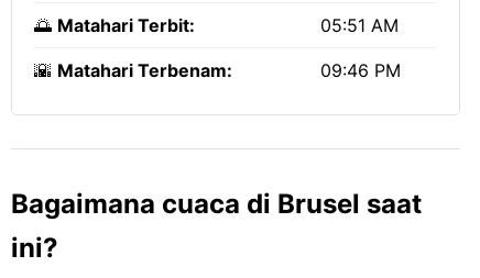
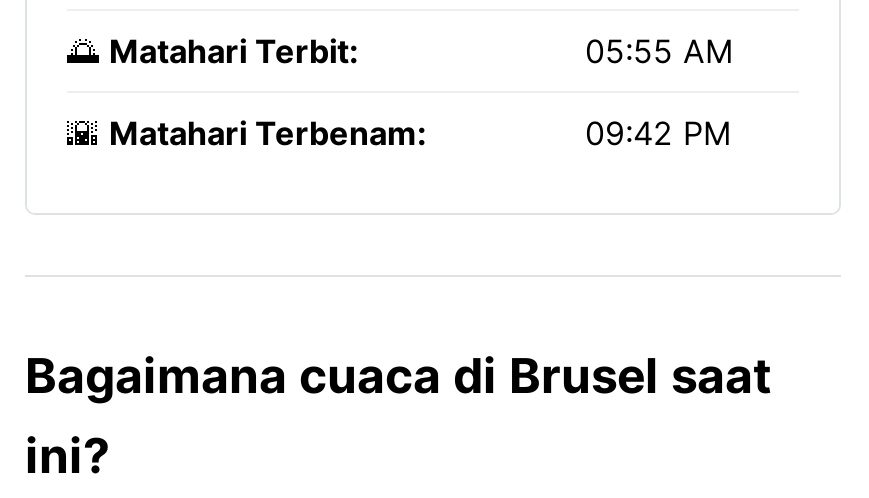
- 05:51 AM
+ 05:55 AM

- 09:46 PM
+ 09:42 PM
